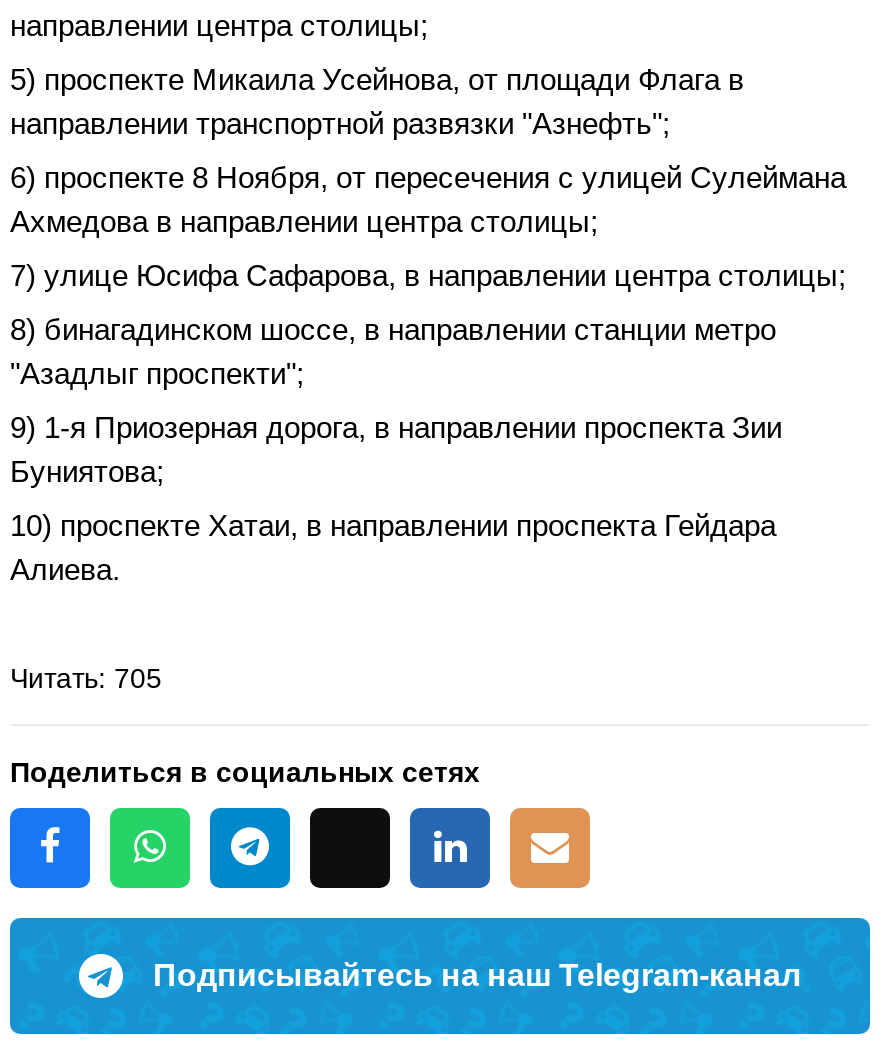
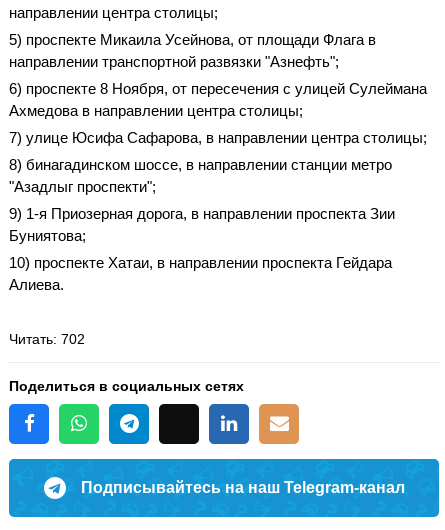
- Читать: 705
+ Читать: 702
